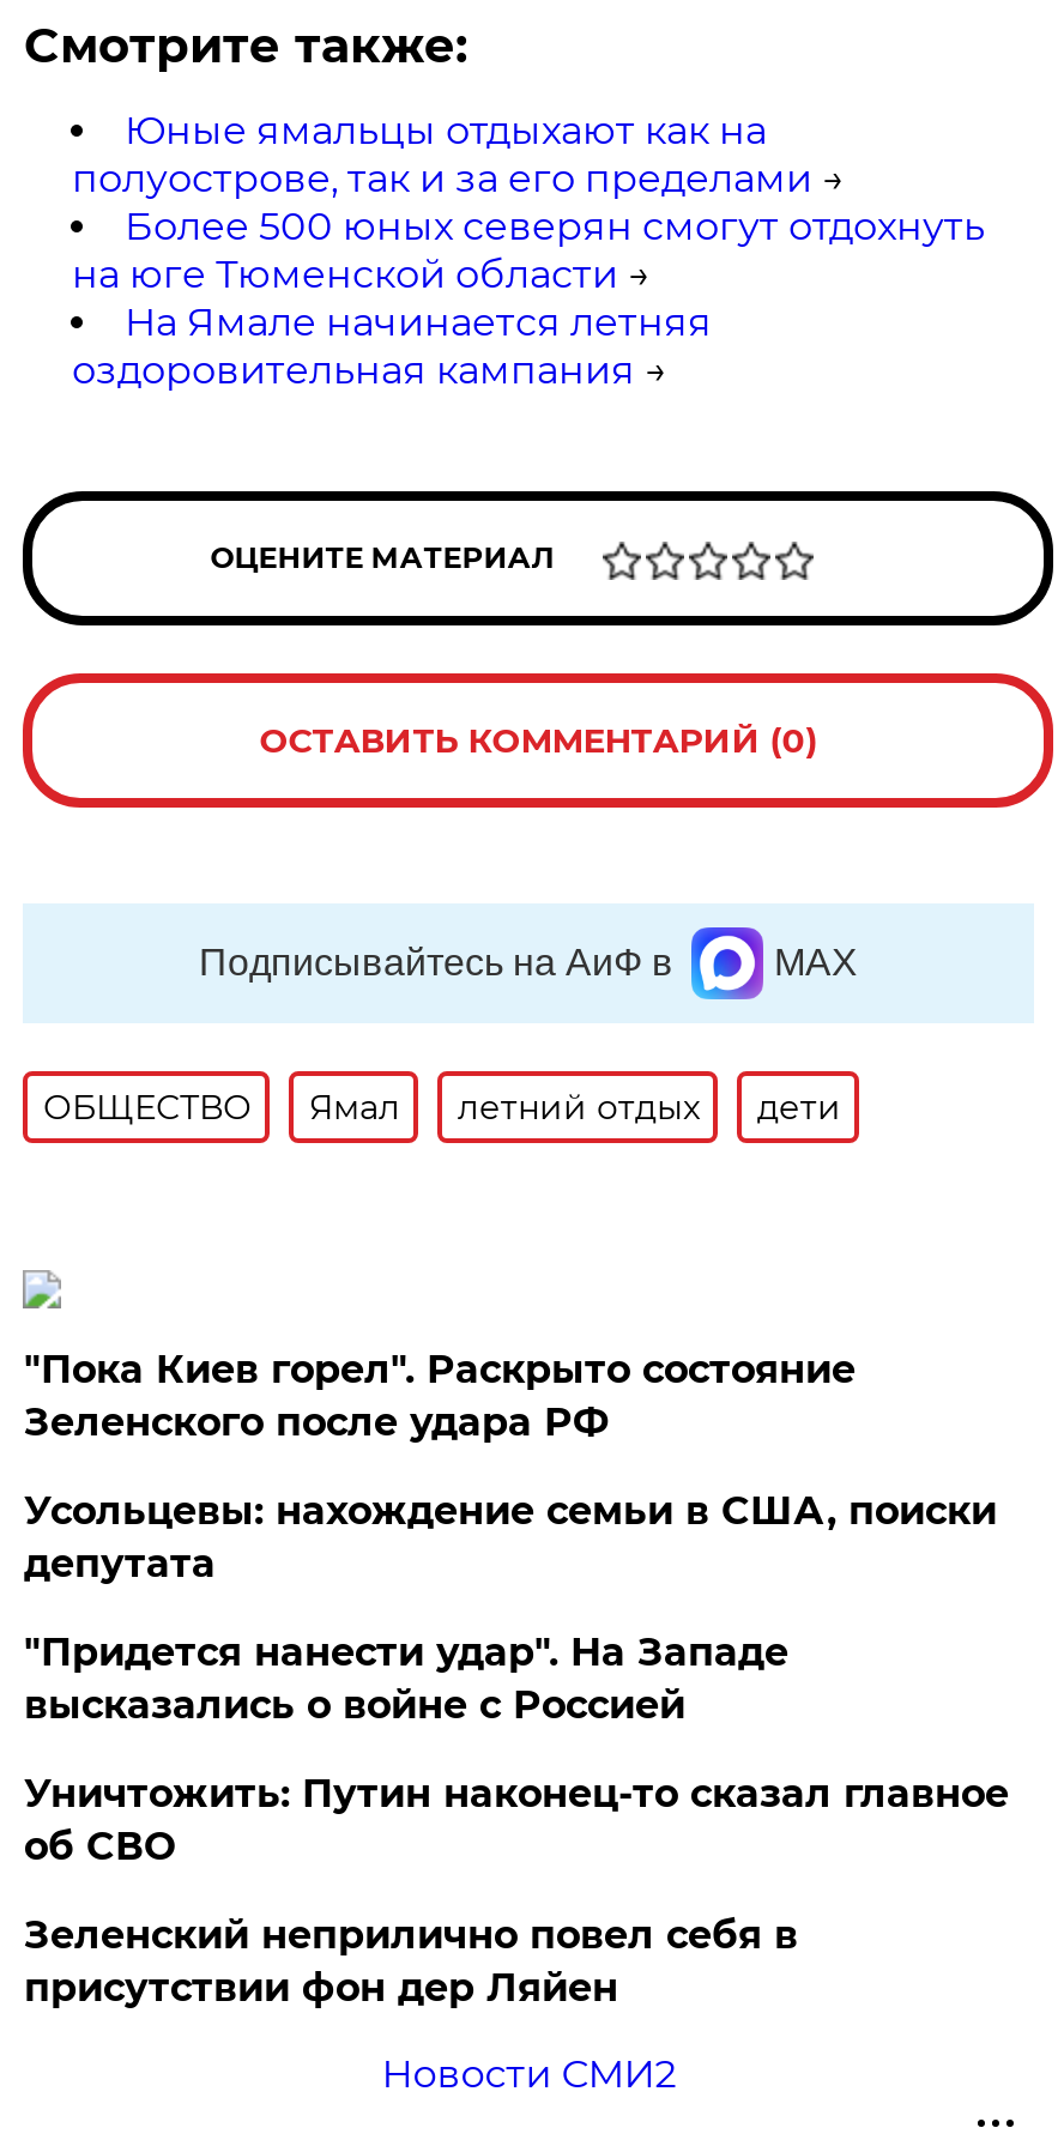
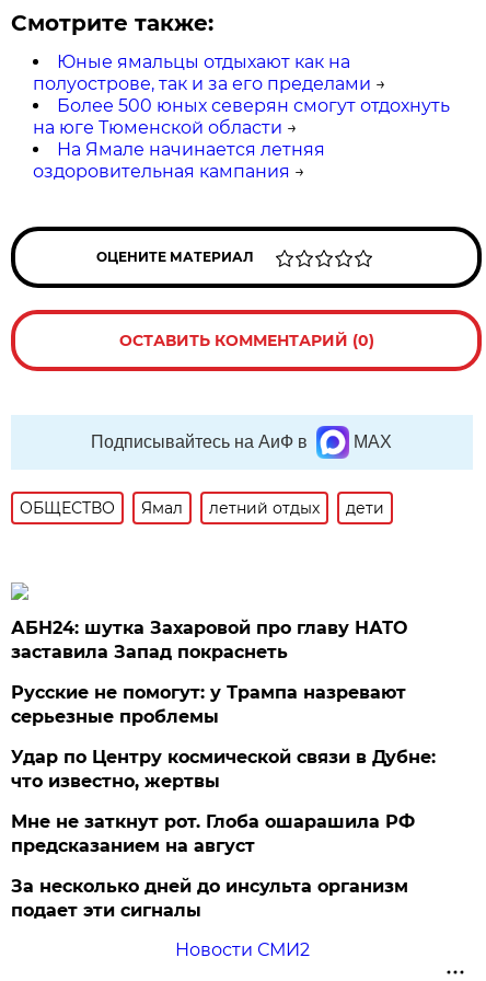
- "Пока Киев горел". Раскрыто состояние
- Зеленского после удара РФ
+ АБН24: шутка Захаровой про главу НАТО
+ заставила Запад покраснеть

- Усольцевы: нахождение семьи в США, поиски
- депутата
+ Русские не помогут: у Трампа назревают
+ серьезные проблемы

- "Придется нанести удар". На Западе
- высказались о войне с Россией
+ Удар по Центру космической связи в Дубне:
+ что известно, жертвы

- Уничтожить: Путин наконец-то сказал главное
- об СВО
+ Мне не заткнут рот. Глоба ошарашила РФ
+ предсказанием на август

- Зеленский неприлично повел cебя в
- присутствии фон дер Ляйен
+ За несколько дней до инсульта организм
+ подает эти сигналы
